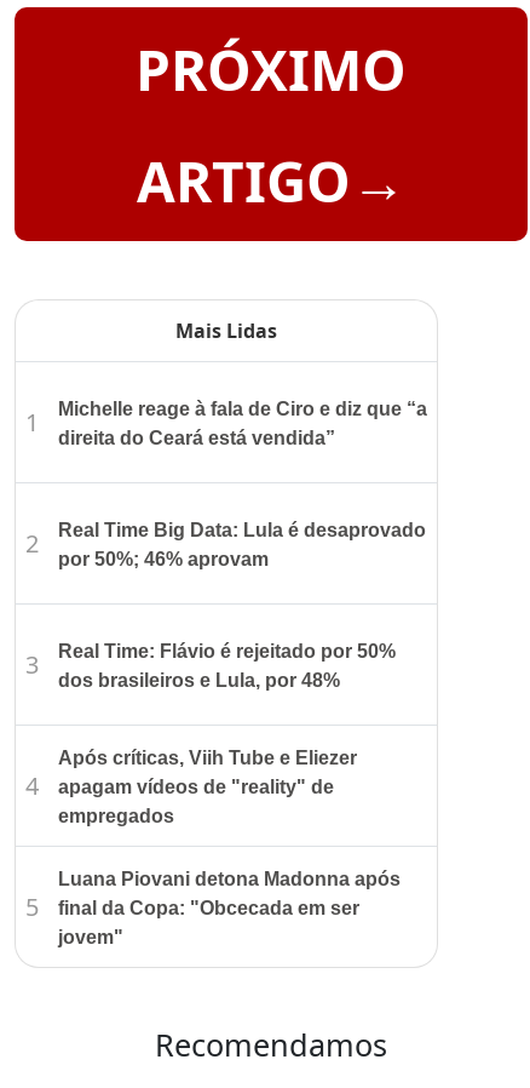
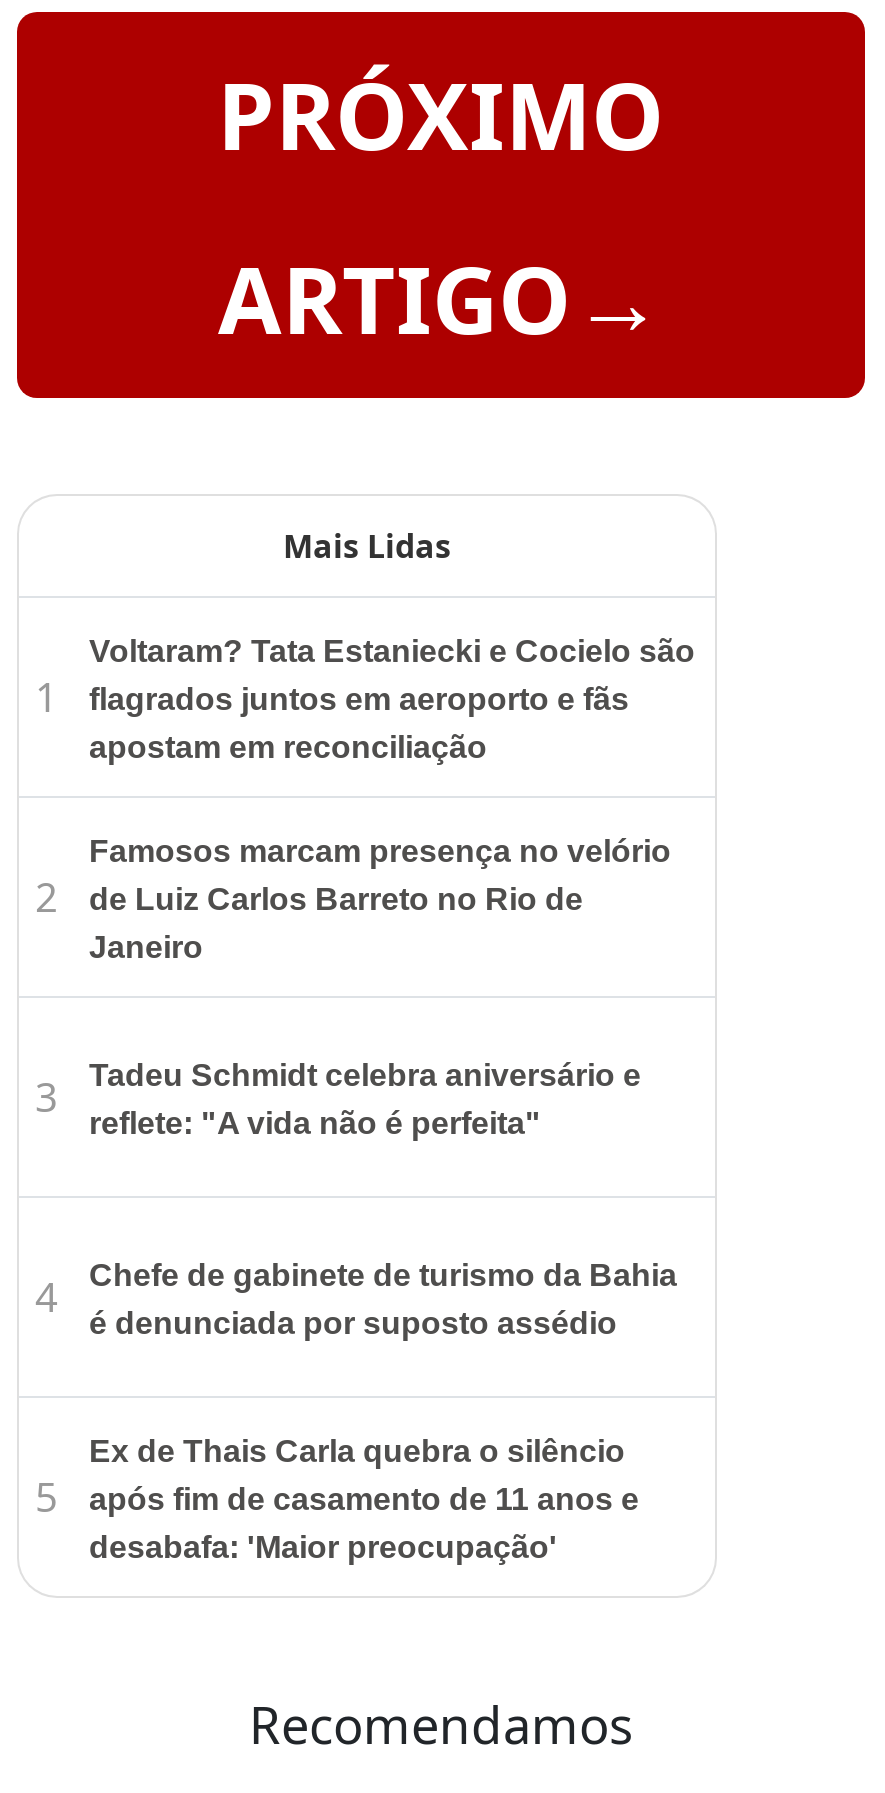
- Michelle reage à fala de Ciro e diz que “a
- direita do Ceará está vendida”
+ Voltaram? Tata Estaniecki e Cocielo são
+ flagrados juntos em aeroporto e fãs
+ apostam em reconciliação

- Real Time Big Data: Lula é desaprovado
- por 50%; 46% aprovam
+ Famosos marcam presença no velório
+ de Luiz Carlos Barreto no Rio de
+ Janeiro

- Real Time: Flávio é rejeitado por 50%
- dos brasileiros e Lula, por 48%
+ Tadeu Schmidt celebra aniversário e
+ reflete: "A vida não é perfeita"

- Após críticas, Viih Tube e Eliezer
- apagam vídeos de "reality" de
- empregados
+ Chefe de gabinete de turismo da Bahia
+ é denunciada por suposto assédio

- Luana Piovani detona Madonna após
- final da Copa: "Obcecada em ser
- jovem"
+ Ex de Thais Carla quebra o silêncio
+ após fim de casamento de 11 anos e
+ desabafa: 'Maior preocupação'
